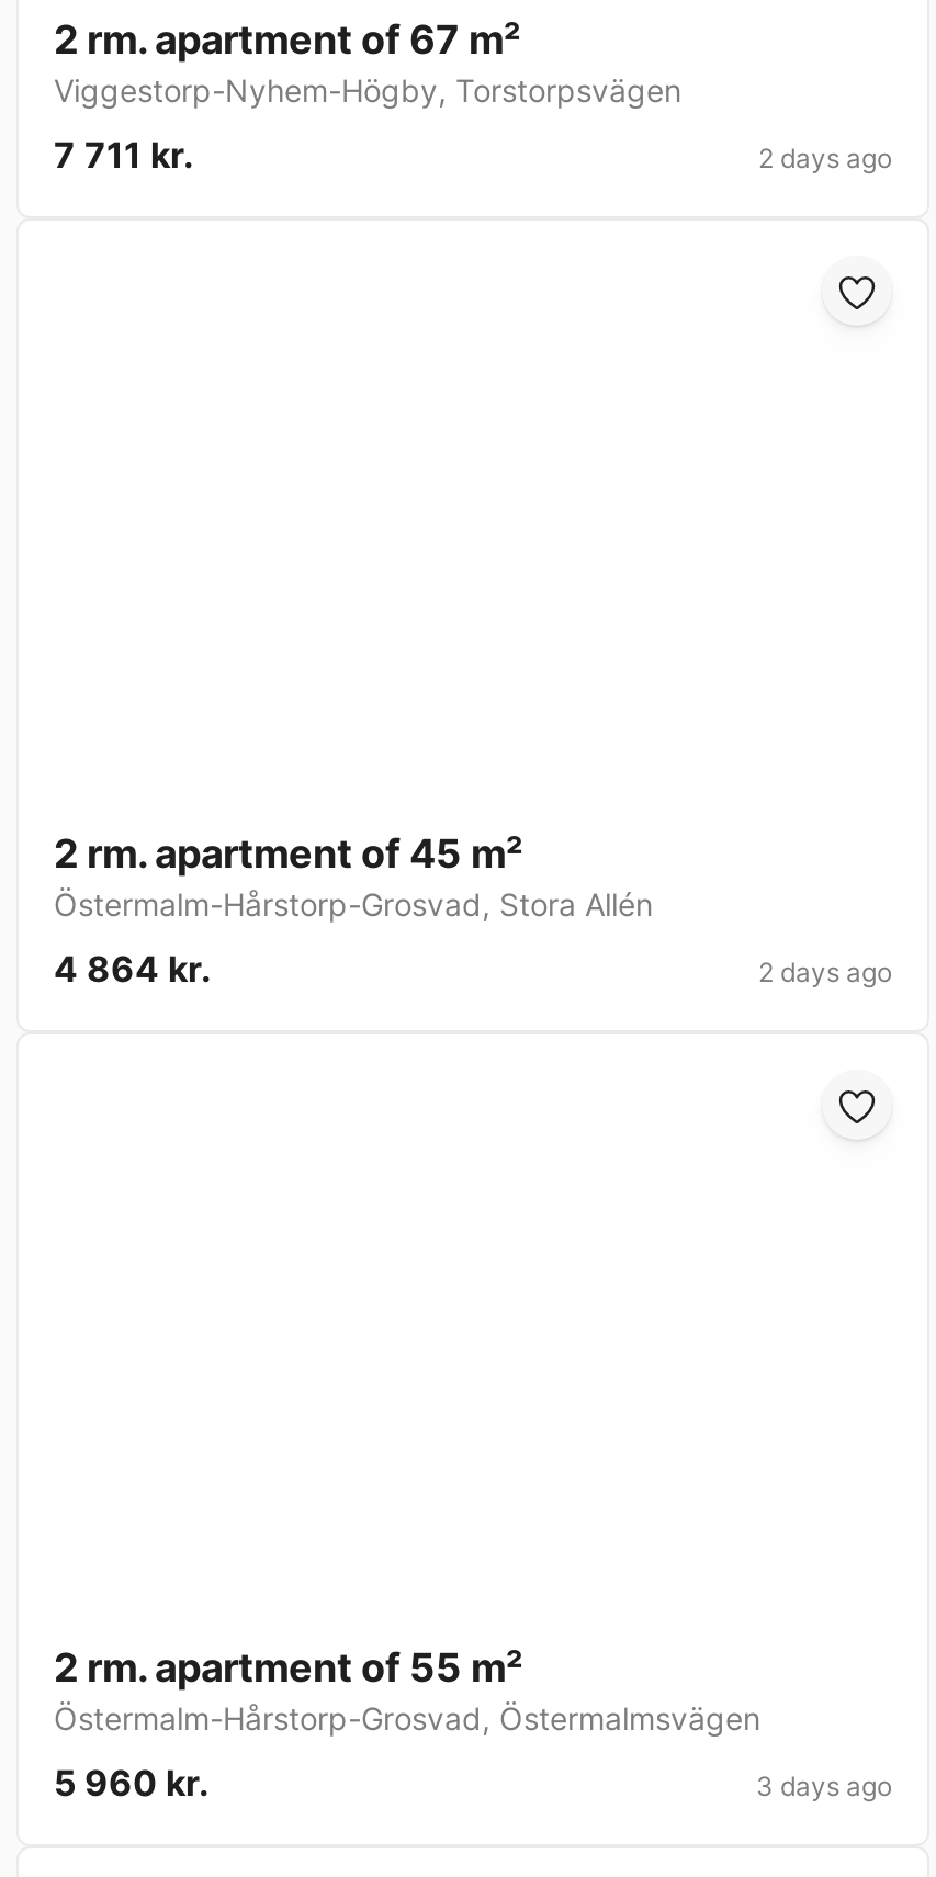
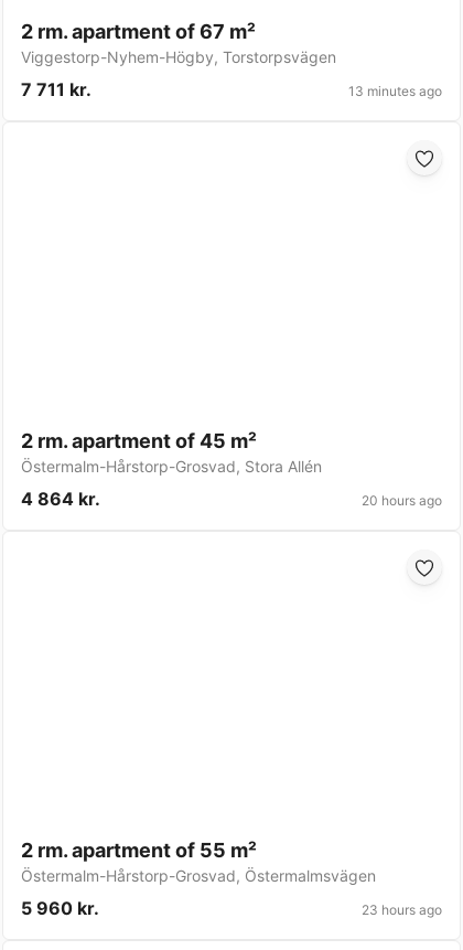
- 2 days ago
+ 13 minutes ago

- 2 days ago
+ 20 hours ago

- 3 days ago
+ 23 hours ago
